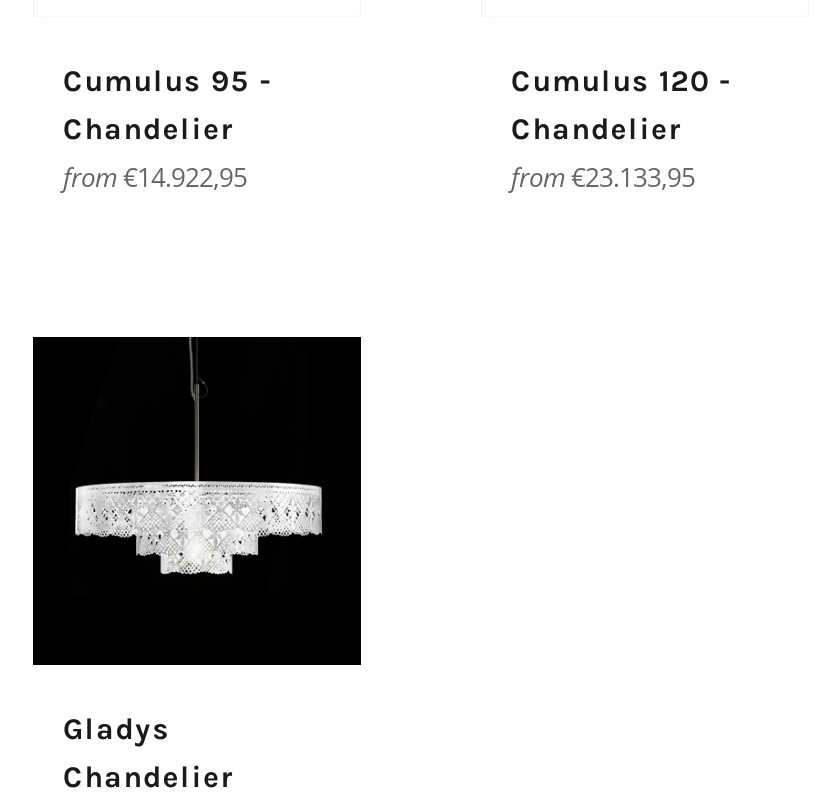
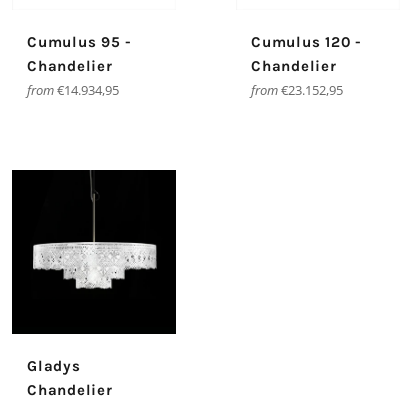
- from €14.922,95
+ from €14.934,95

- from €23.133,95
+ from €23.152,95
